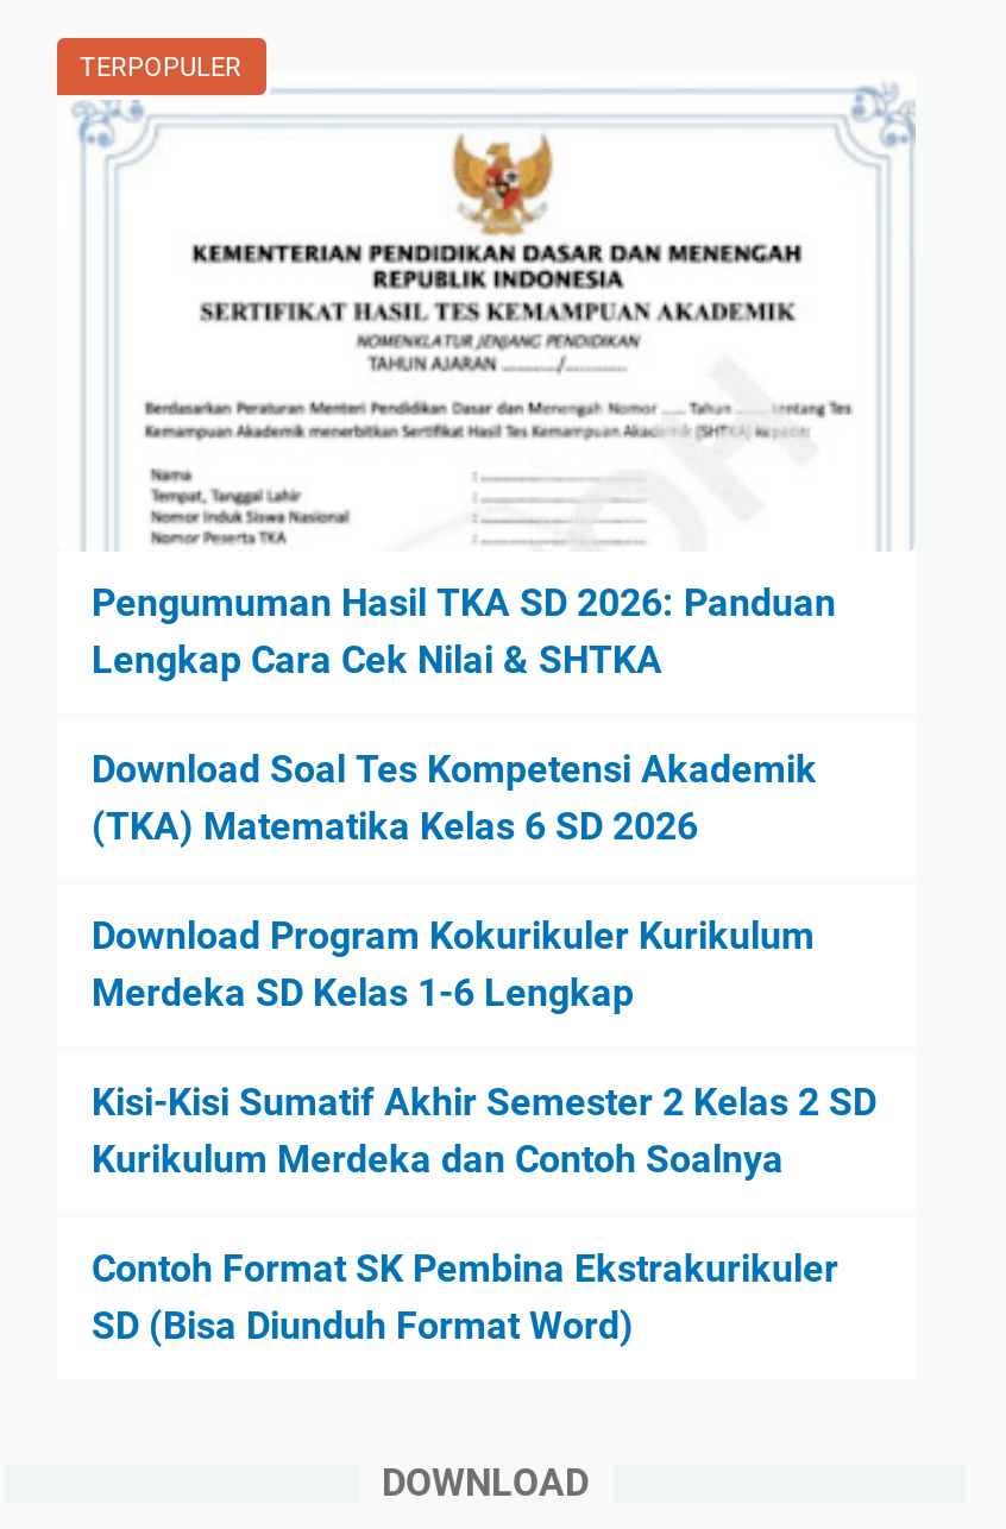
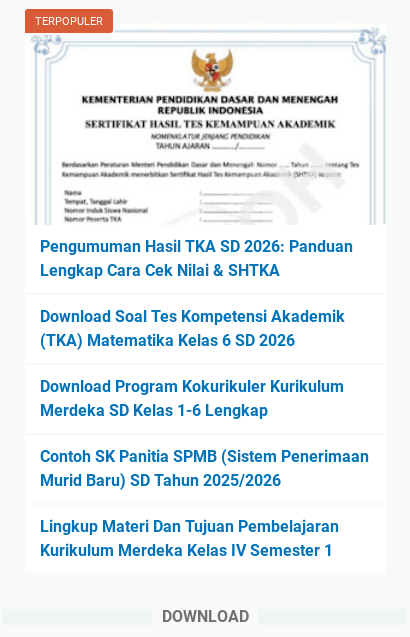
- Kisi-Kisi Sumatif Akhir Semester 2 Kelas 2 SD
- Kurikulum Merdeka dan Contoh Soalnya
+ Contoh SK Panitia SPMB (Sistem Penerimaan
+ Murid Baru) SD Tahun 2025/2026

- Contoh Format SK Pembina Ekstrakurikuler
- SD (Bisa Diunduh Format Word)
+ Lingkup Materi Dan Tujuan Pembelajaran
+ Kurikulum Merdeka Kelas IV Semester 1
